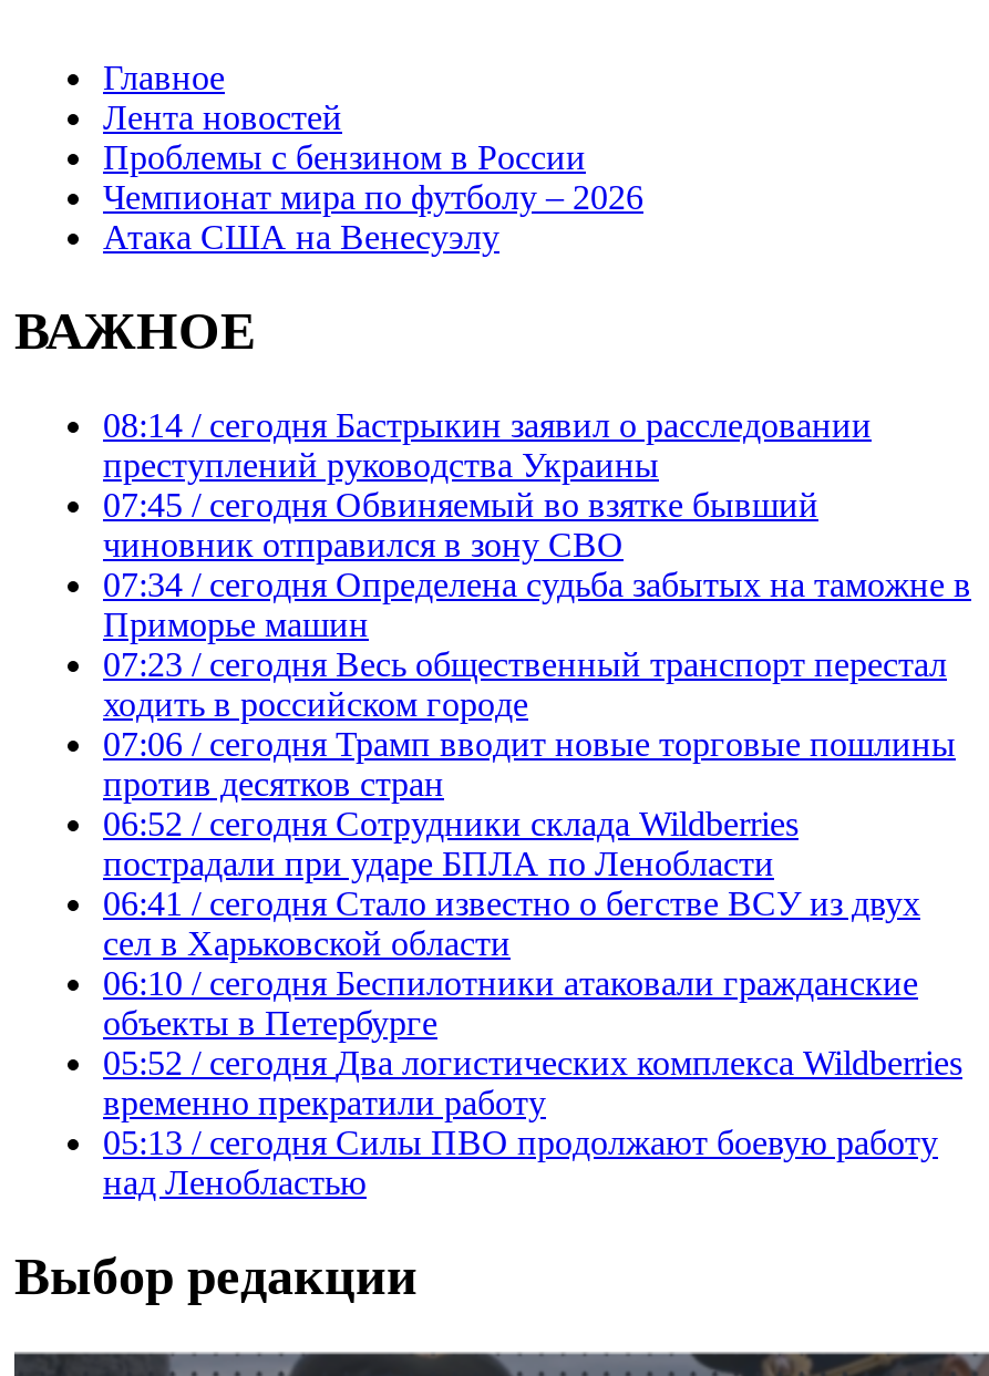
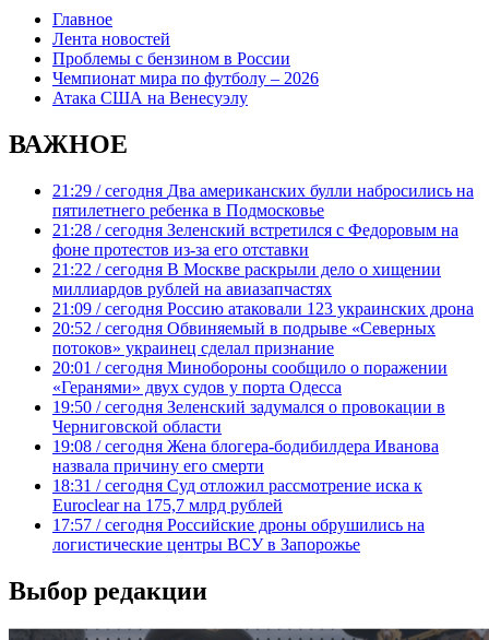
- 08:14 / сегодня Бастрыкин заявил о расследовании
- преступлений руководства Украины
- 07:45 / сегодня Обвиняемый во взятке бывший
- чиновник отправился в зону СВО
- 07:34 / сегодня Определена судьба забытых на таможне в
- Приморье машин
- 07:23 / сегодня Весь общественный транспорт перестал
- ходить в российском городе
- 07:06 / сегодня Трамп вводит новые торговые пошлины
- против десятков стран
- 06:52 / сегодня Сотрудники склада Wildberries
- пострадали при ударе БПЛА по Ленобласти
- 06:41 / сегодня Стало известно о бегстве ВСУ из двух
- сел в Харьковской области
- 06:10 / сегодня Беспилотники атаковали гражданские
- объекты в Петербурге
- 05:52 / сегодня Два логистических комплекса Wildberries
- временно прекратили работу
- 05:13 / сегодня Силы ПВО продолжают боевую работу
- над Ленобластью
+ 21:29 / сегодня Два американских булли набросились на
+ пятилетнего ребенка в Подмосковье
+ 21:28 / сегодня Зеленский встретился с Федоровым на
+ фоне протестов из-за его отставки
+ 21:22 / сегодня В Москве раскрыли дело о хищении
+ миллиардов рублей на авиазапчастях
+ 21:09 / сегодня Россию атаковали 123 украинских дрона
+ 20:52 / сегодня Обвиняемый в подрыве «Северных
+ потоков» украинец сделал признание
+ 20:01 / сегодня Минобороны сообщило о поражении
+ «Геранями» двух судов у порта Одесса
+ 19:50 / сегодня Зеленский задумался о провокации в
+ Черниговской области
+ 19:08 / сегодня Жена блогера-бодибилдера Иванова
+ назвала причину его смерти
+ 18:31 / сегодня Суд отложил рассмотрение иска к
+ Euroclear на 175,7 млрд рублей
+ 17:57 / сегодня Российские дроны обрушились на
+ логистические центры ВСУ в Запорожье
